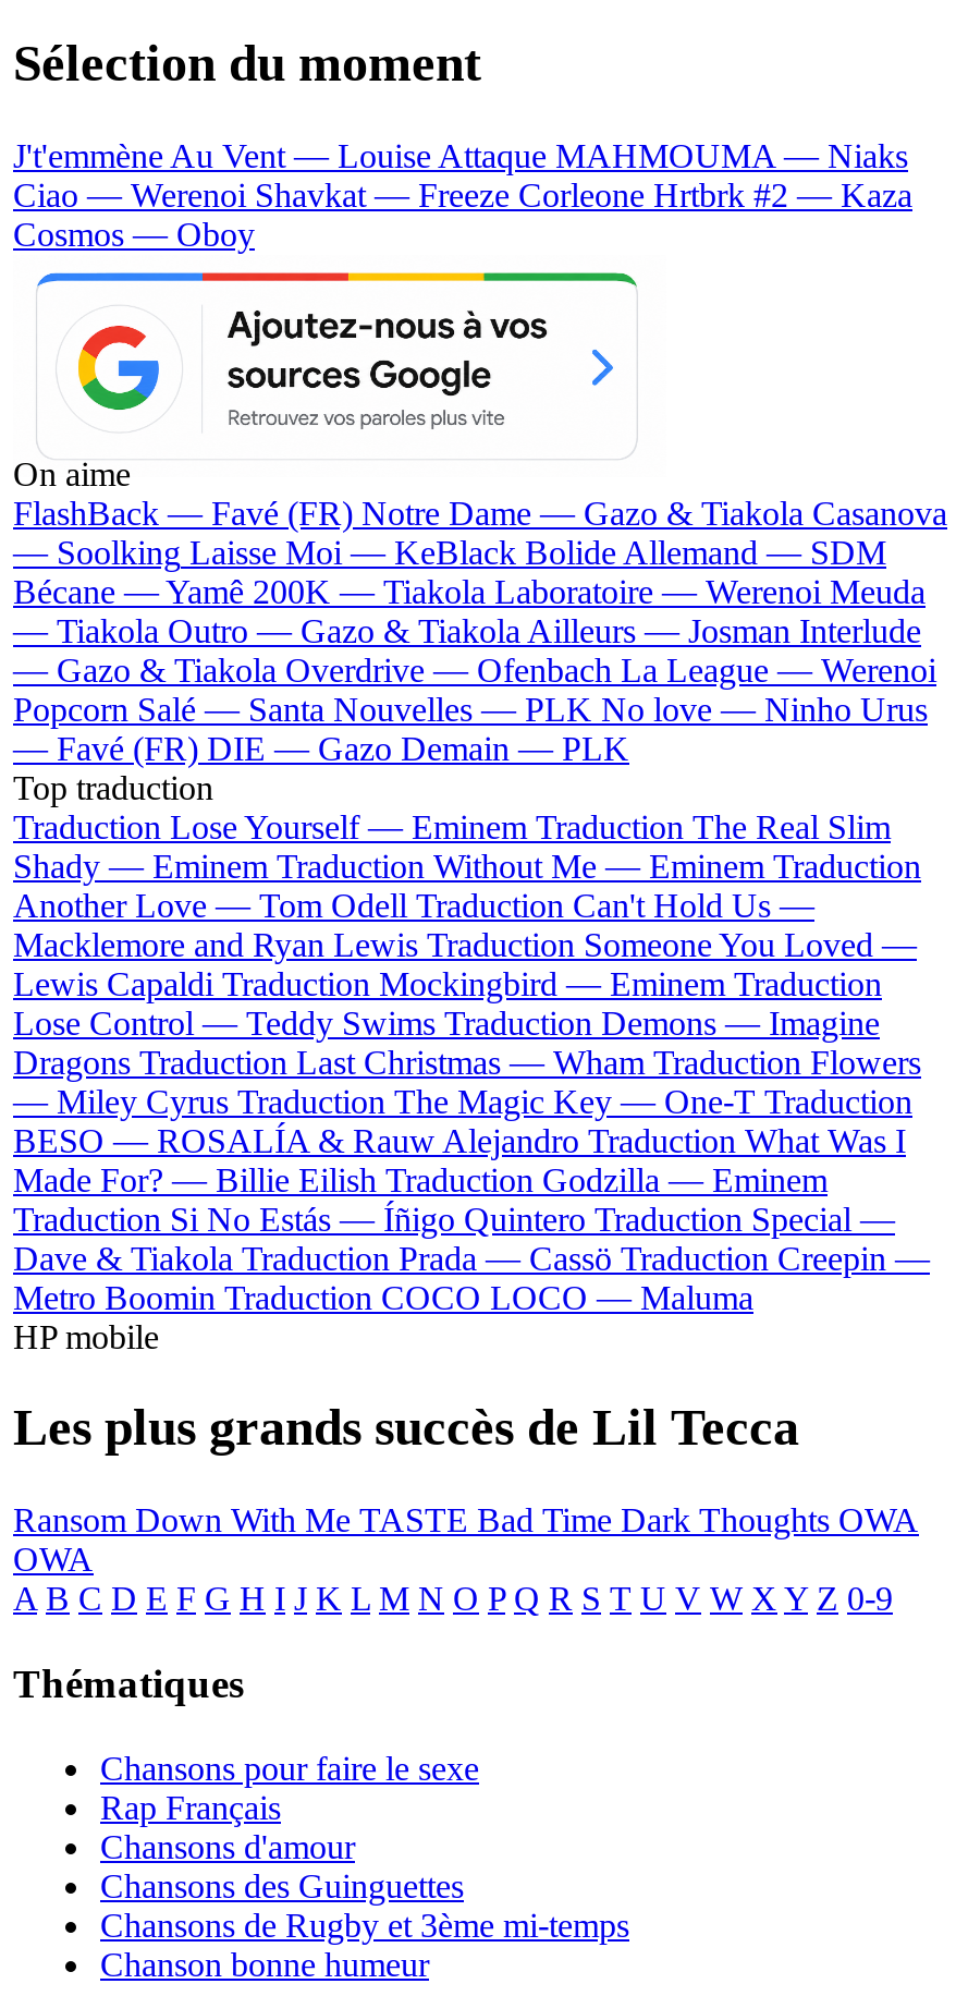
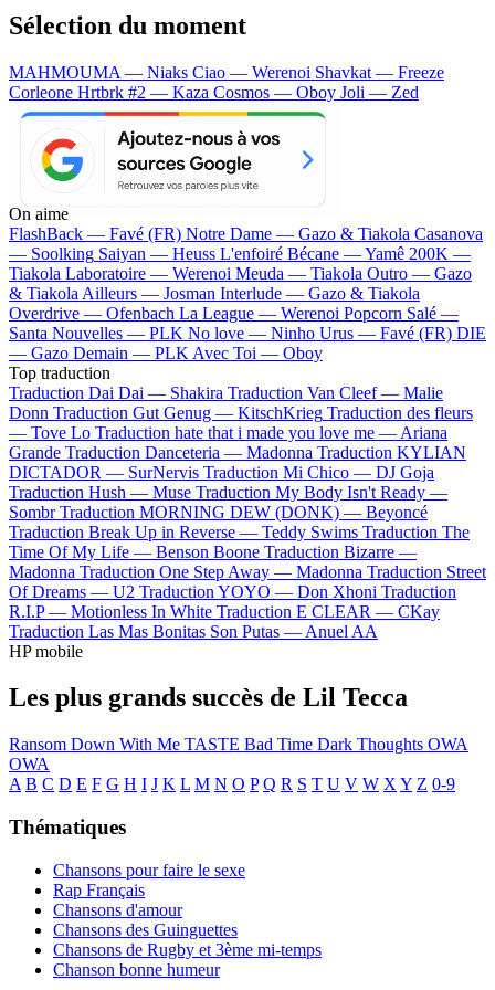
- J't'emmène Au Vent — Louise Attaque MAHMOUMA — Niaks
- Ciao — Werenoi Shavkat — Freeze Corleone Hrtbrk #2 — Kaza
- Cosmos — Oboy
+ MAHMOUMA — Niaks Ciao — Werenoi Shavkat — Freeze
+ Corleone Hrtbrk #2 — Kaza Cosmos — Oboy Joli — Zed

- — Soolking Laisse Moi — KeBlack Bolide Allemand — SDM
- Bécane — Yamê 200K — Tiakola Laboratoire — Werenoi Meuda
- — Tiakola Outro — Gazo & Tiakola Ailleurs — Josman Interlude
- — Gazo & Tiakola Overdrive — Ofenbach La League — Werenoi
- Popcorn Salé — Santa Nouvelles — PLK No love — Ninho Urus
- —Favé (FR) DIE — Gazo Demain — PLK
+ — Soolking Saiyan — Heuss L'enfoiré Bécane — Yamê 200K —
+ Tiakola Laboratoire — Werenoi Meuda — Tiakola Outro — Gazo
+ & Tiakola Ailleurs — Josman Interlude — Gazo & Tiakola
+ Overdrive — Ofenbach La League — Werenoi Popcorn Salé —
+ Santa Nouvelles — PLK No love — Ninho Urus — Favé (FR) DIE
+ — Gazo Demain — PLK Avec Toi — Oboy

- Traduction Lose Yourself — Eminem Traduction The Real Slim
- Shady — Eminem Traduction Without Me — Eminem Traduction
- Another Love — Tom Odell Traduction Can't Hold Us —
- Macklemore and Ryan Lewis Traduction Someone You Loved —
- Lewis Capaldi Traduction Mockingbird — Eminem Traduction
- Lose Control — Teddy Swims Traduction Demons — Imagine
- Dragons Traduction Last Christmas — Wham Traduction Flowers
- — Miley Cyrus Traduction The Magic Key — One-T Traduction
- BESO — ROSALÍA & Rauw Alejandro Traduction What Was I
- Made For? — Billie Eilish Traduction Godzilla — Eminem
- Traduction Si No Estás — Íñigo Quintero Traduction Special —
- Dave & Tiakola Traduction Prada — Cassö Traduction Creepin —
- Metro Boomin Traduction COCO LOCO — Maluma
+ Traduction Dai Dai — Shakira Traduction Van Cleef — Malie
+ Donn Traduction Gut Genug — KitschKrieg Traduction des fleurs
+ — Tove Lo Traduction hate that i made you love me — Ariana
+ Grande Traduction Danceteria — Madonna Traduction KYLIAN
+ DICTADOR — SurNervis Traduction Mi Chico — DJ Goja
+ Traduction Hush — Muse Traduction My Body Isn't Ready —
+ Sombr Traduction MORNING DEW (DONK) — Beyoncé
+ Traduction Break Up in Reverse — Teddy Swims Traduction The
+ Time Of My Life — Benson Boone Traduction Bizarre —
+ Madonna Traduction One Step Away — Madonna Traduction Street
+ Of Dreams — U2 Traduction YOYO — Don Xhoni Traduction
+ R.I.P — Motionless In White Traduction E CLEAR — CKay
+ Traduction Las Mas Bonitas Son Putas — Anuel AA
